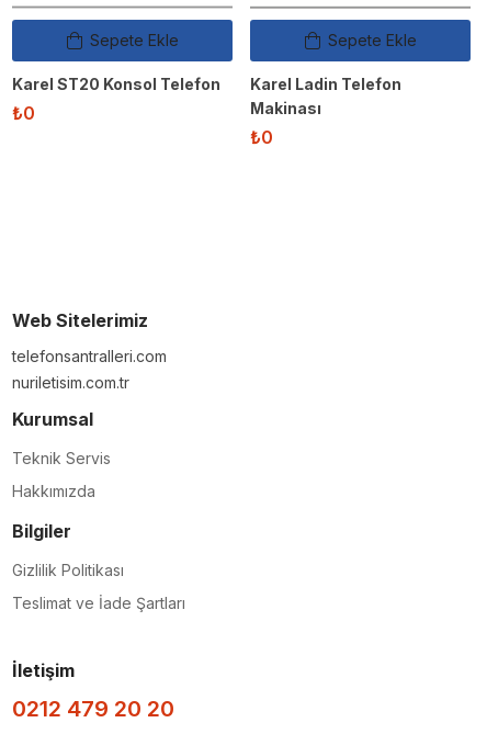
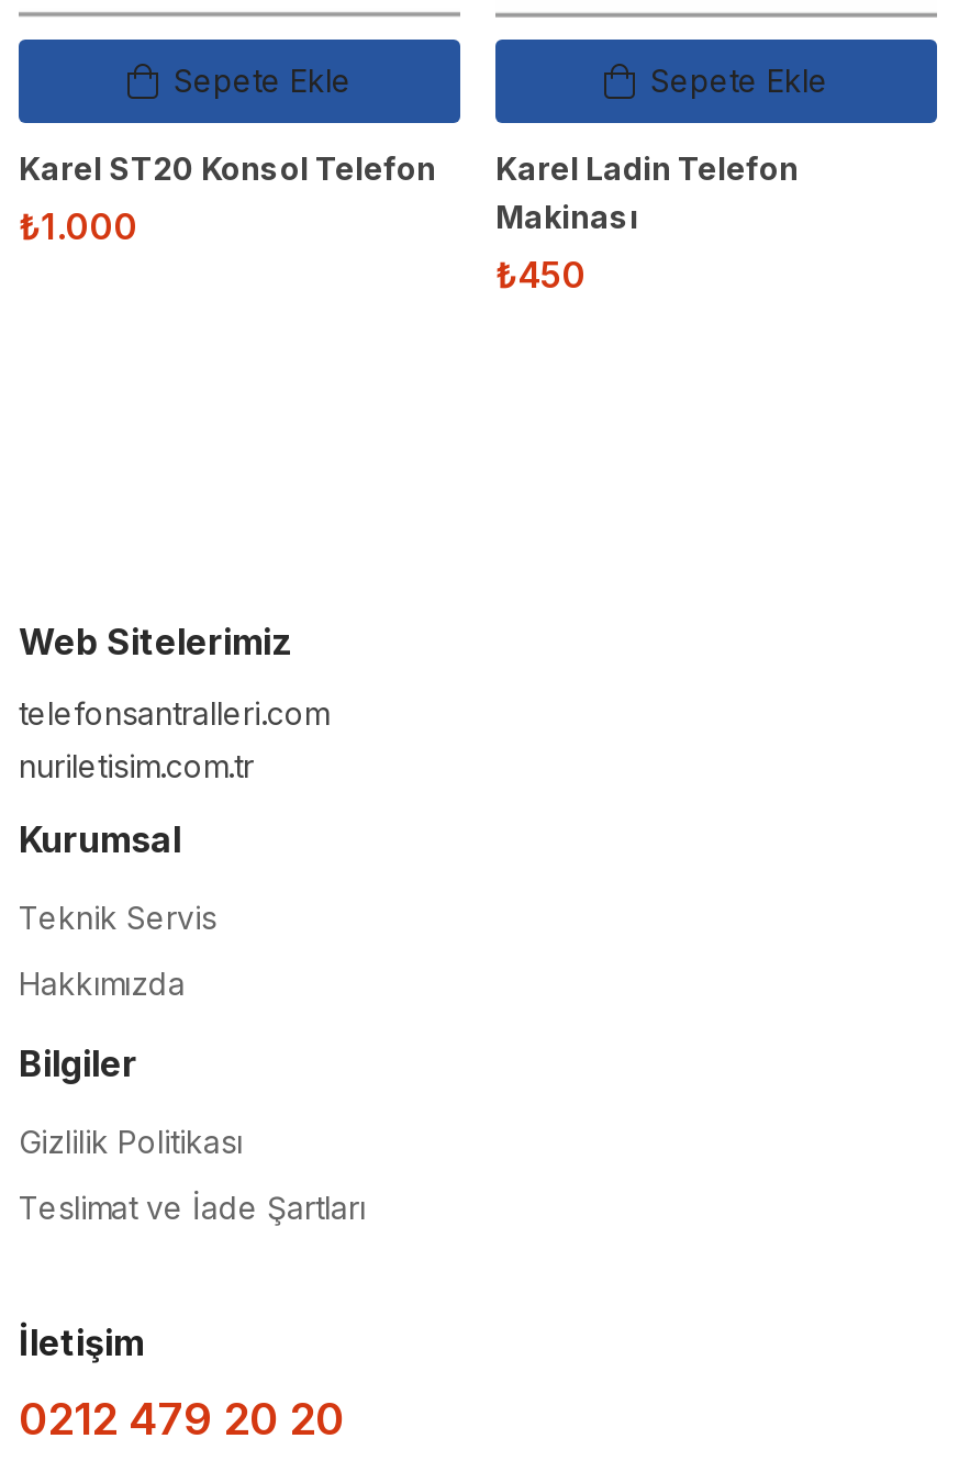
- ₺0
+ ₺1.000

- ₺0
+ ₺450
